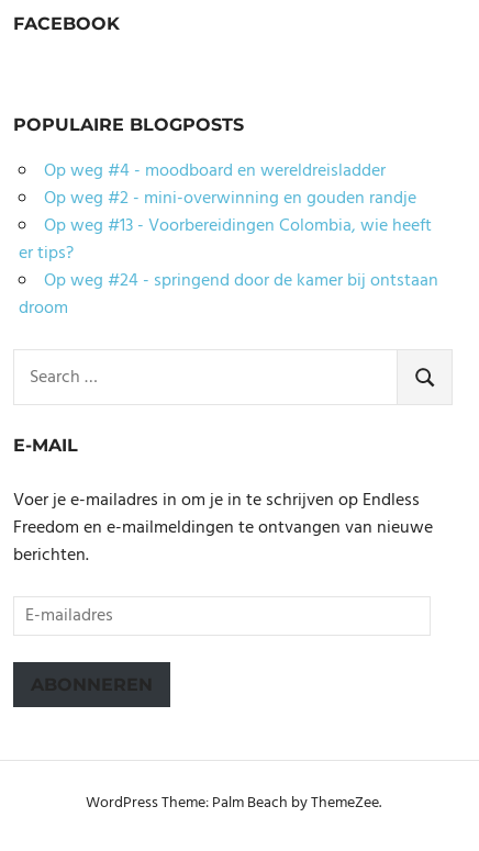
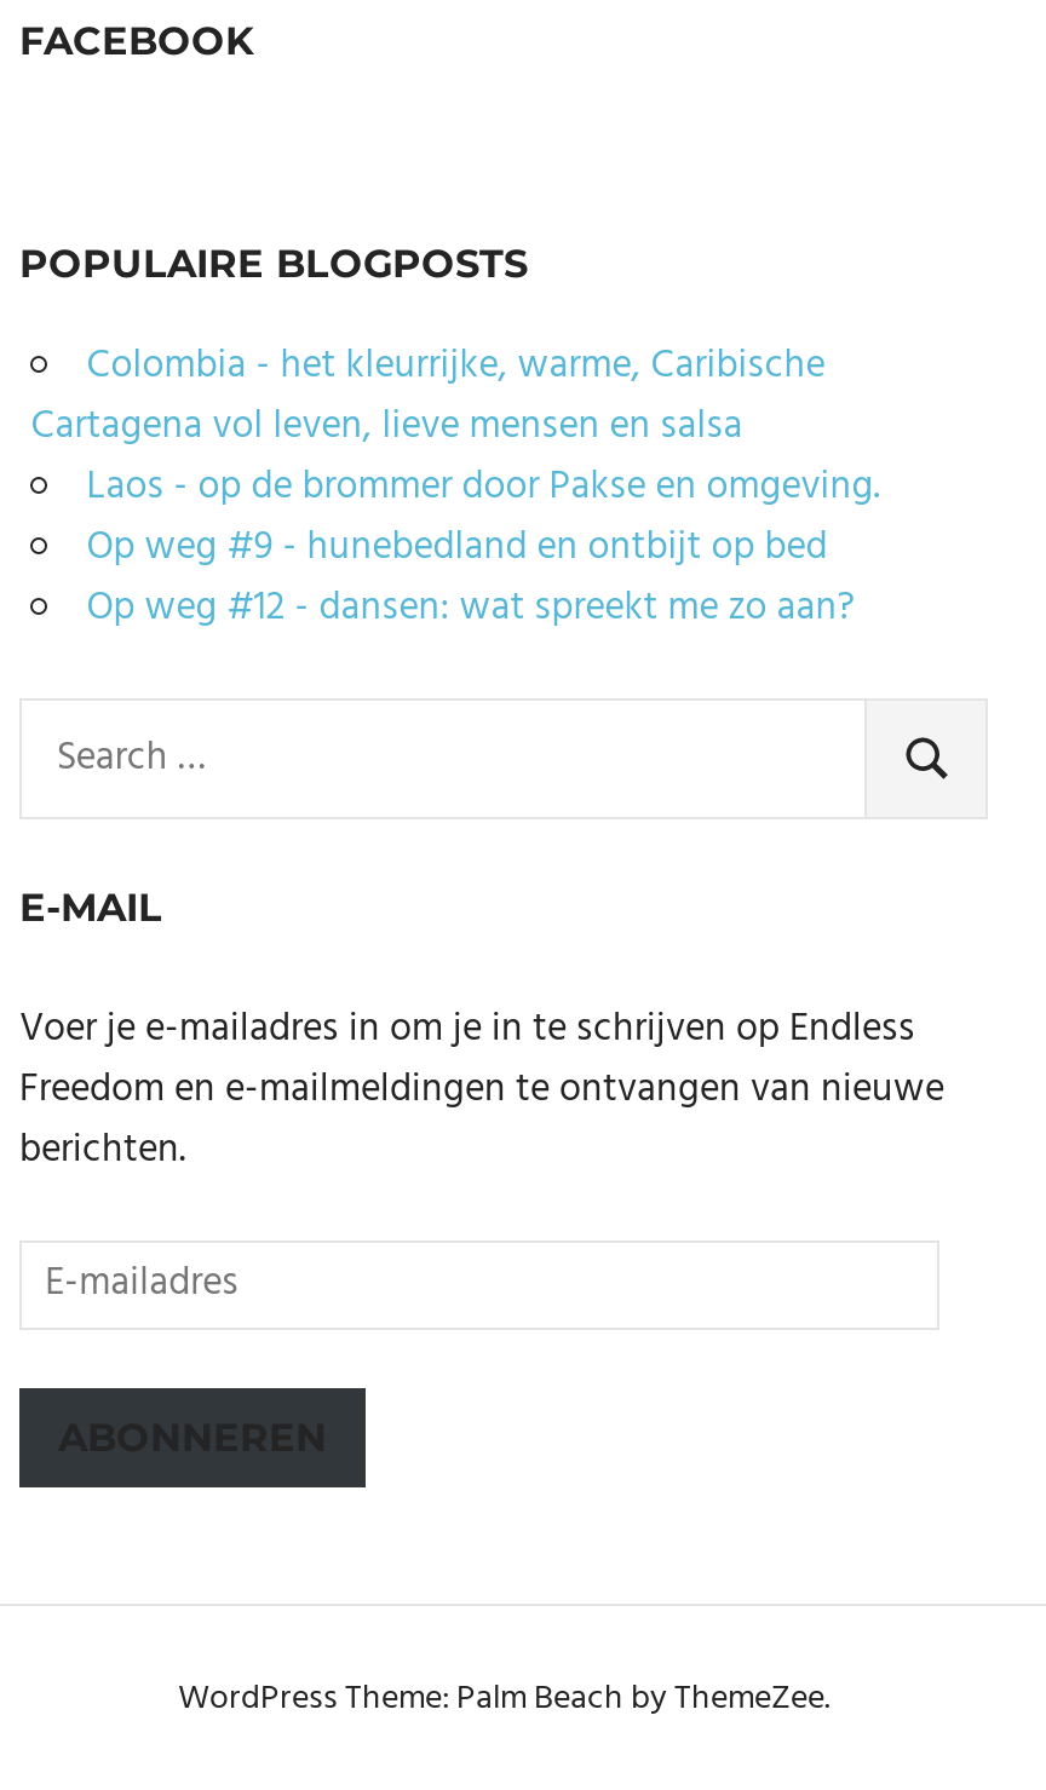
- Op weg #4 - moodboard en wereldreisladder
- Op weg #2 - mini-overwinning en gouden randje
- Op weg #13 - Voorbereidingen Colombia, wie heeft
- er tips?
- Op weg #24 - springend door de kamer bij ontstaan
- droom
+ Colombia - het kleurrijke, warme, Caribische
+ Cartagena vol leven, lieve mensen en salsa
+ Laos - op de brommer door Pakse en omgeving.
+ Op weg #9 - hunebedland en ontbijt op bed
+ Op weg #12 - dansen: wat spreekt me zo aan?
